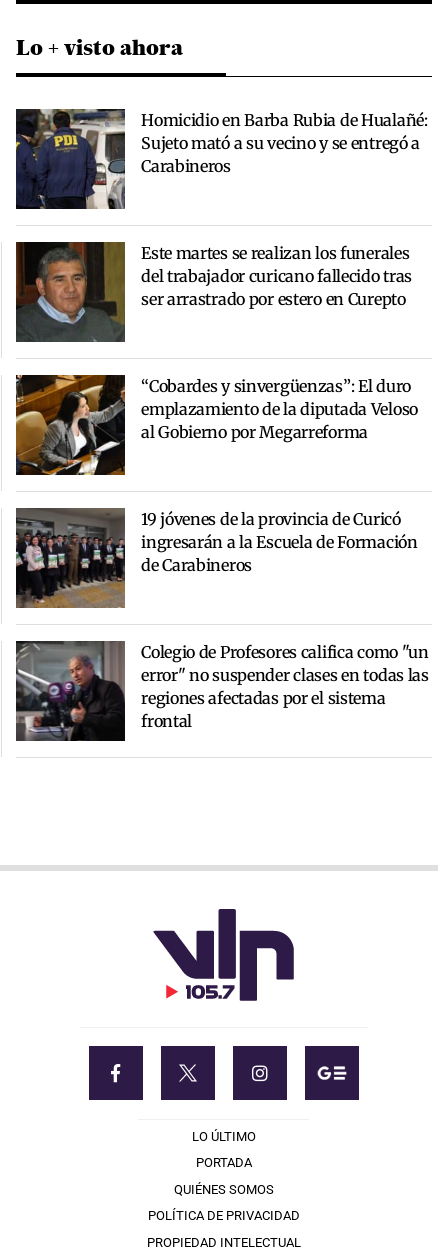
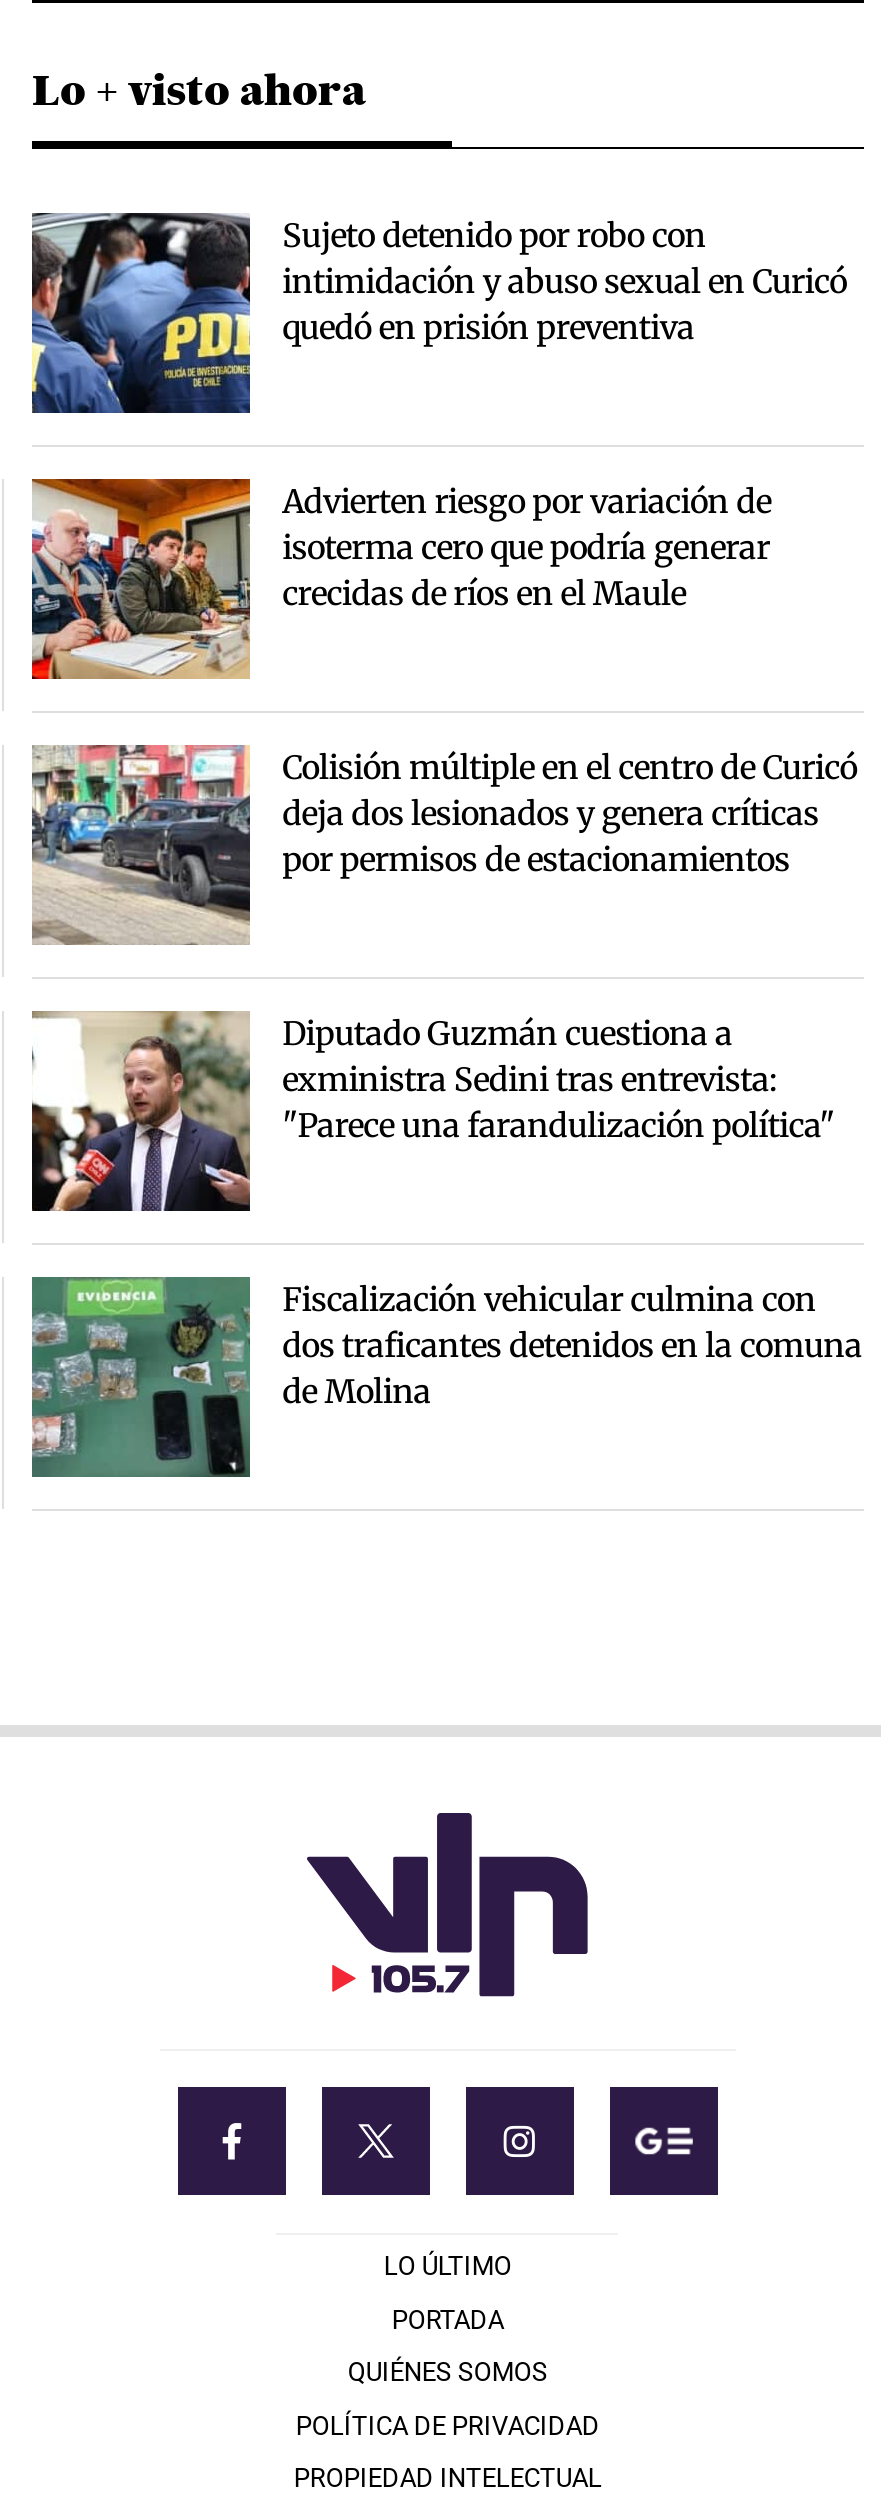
- [image]
- Homicidio en Barba Rubia de Hualañé:
- Sujeto mató a su vecino y se entregó a
- Carabineros
+ [image]
+ Sujeto detenido por robo con
+ intimidación y abuso sexual en Curicó
+ quedó en prisión preventiva

- [image]
- Este martes se realizan los funerales
- del trabajador curicano fallecido tras
- ser arrastrado por estero en Curepto
+ [image]
+ Advierten riesgo por variación de
+ isoterma cero que podría generar
+ crecidas de ríos en el Maule

- [image]
- “Cobardes y sinvergüenzas”: El duro
- emplazamiento de la diputada Veloso
- al Gobierno por Megarreforma
+ [image]
+ Colisión múltiple en el centro de Curicó
+ deja dos lesionados y genera críticas
+ por permisos de estacionamientos

- [image]
- 19 jóvenes de la provincia de Curicó
- ingresarán a la Escuela de Formación
- de Carabineros
+ [image]
+ Diputado Guzmán cuestiona a
+ exministra Sedini tras entrevista:
+ "Parece una farandulización política"

- [image]
- Colegio de Profesores califica como "un
- error" no suspender clases en todas las
- regiones afectadas por el sistema
- frontal
+ [image]
+ Fiscalización vehicular culmina con
+ dos traficantes detenidos en la comuna
+ de Molina
